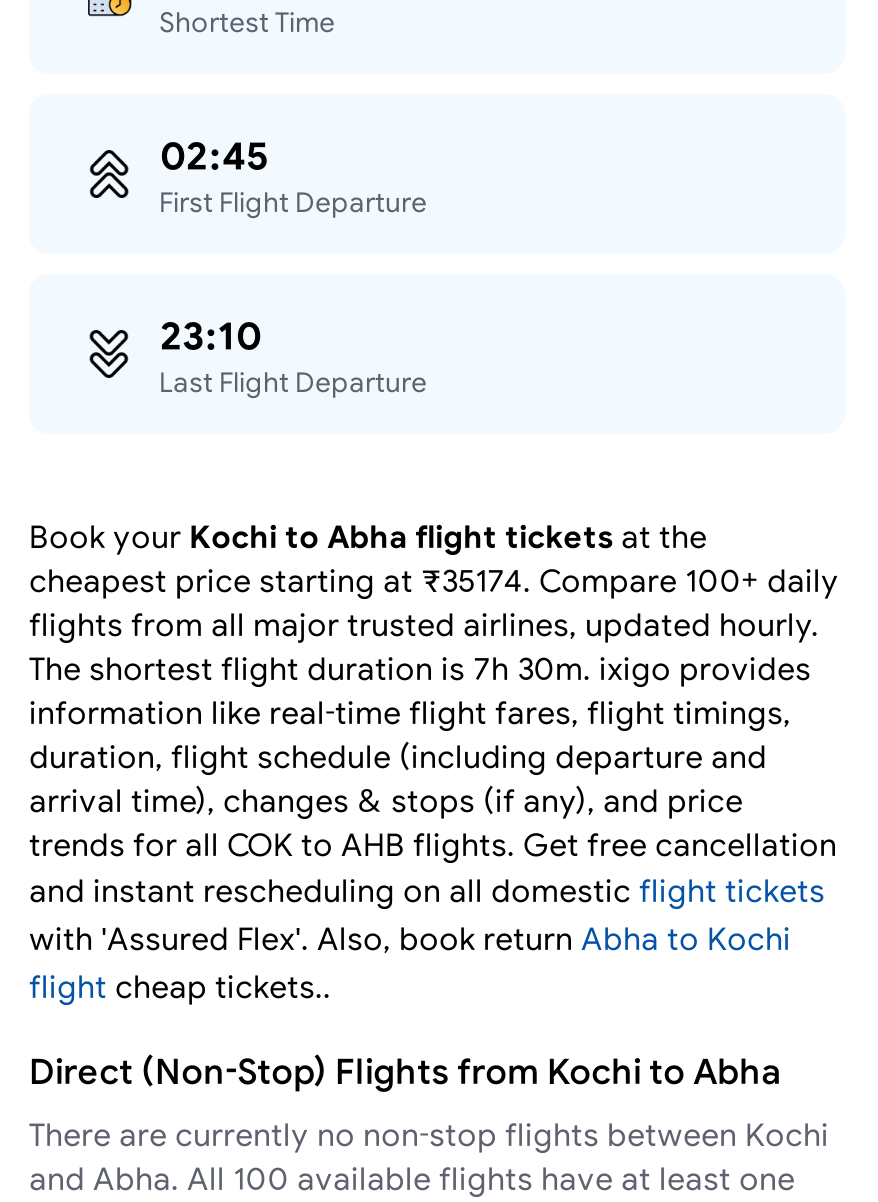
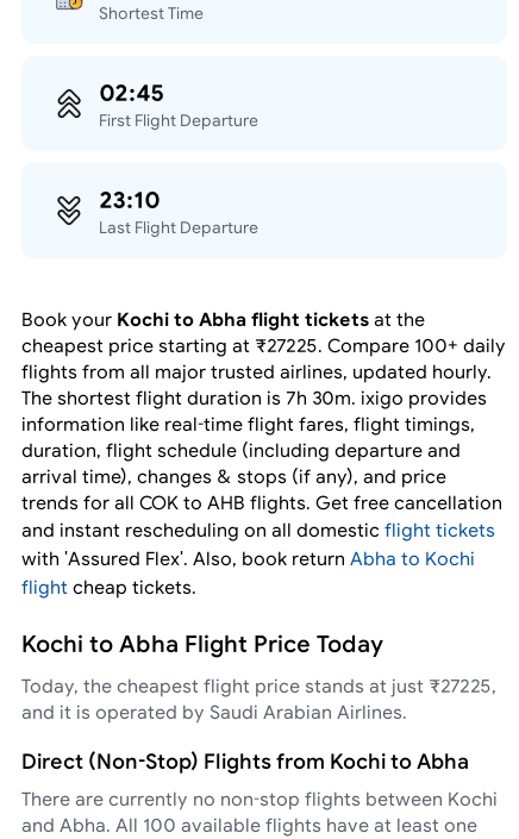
- cheapest price starting at ₹35174. Compare 100+ daily
+ cheapest price starting at ₹27225. Compare 100+ daily

- flight cheap tickets..
+ flight cheap tickets.
+ Kochi to Abha Flight Price Today
+ Today, the cheapest flight price stands at just ₹27225,
+ and it is operated by Saudi Arabian Airlines.
